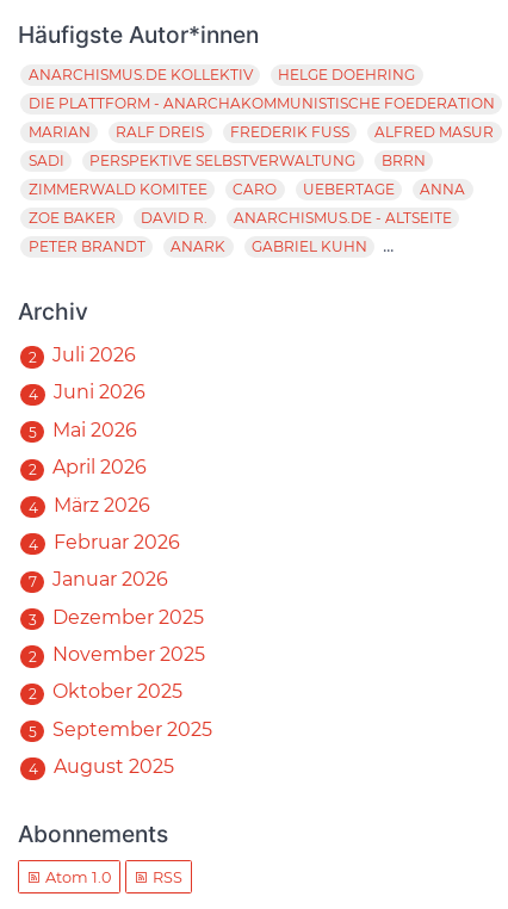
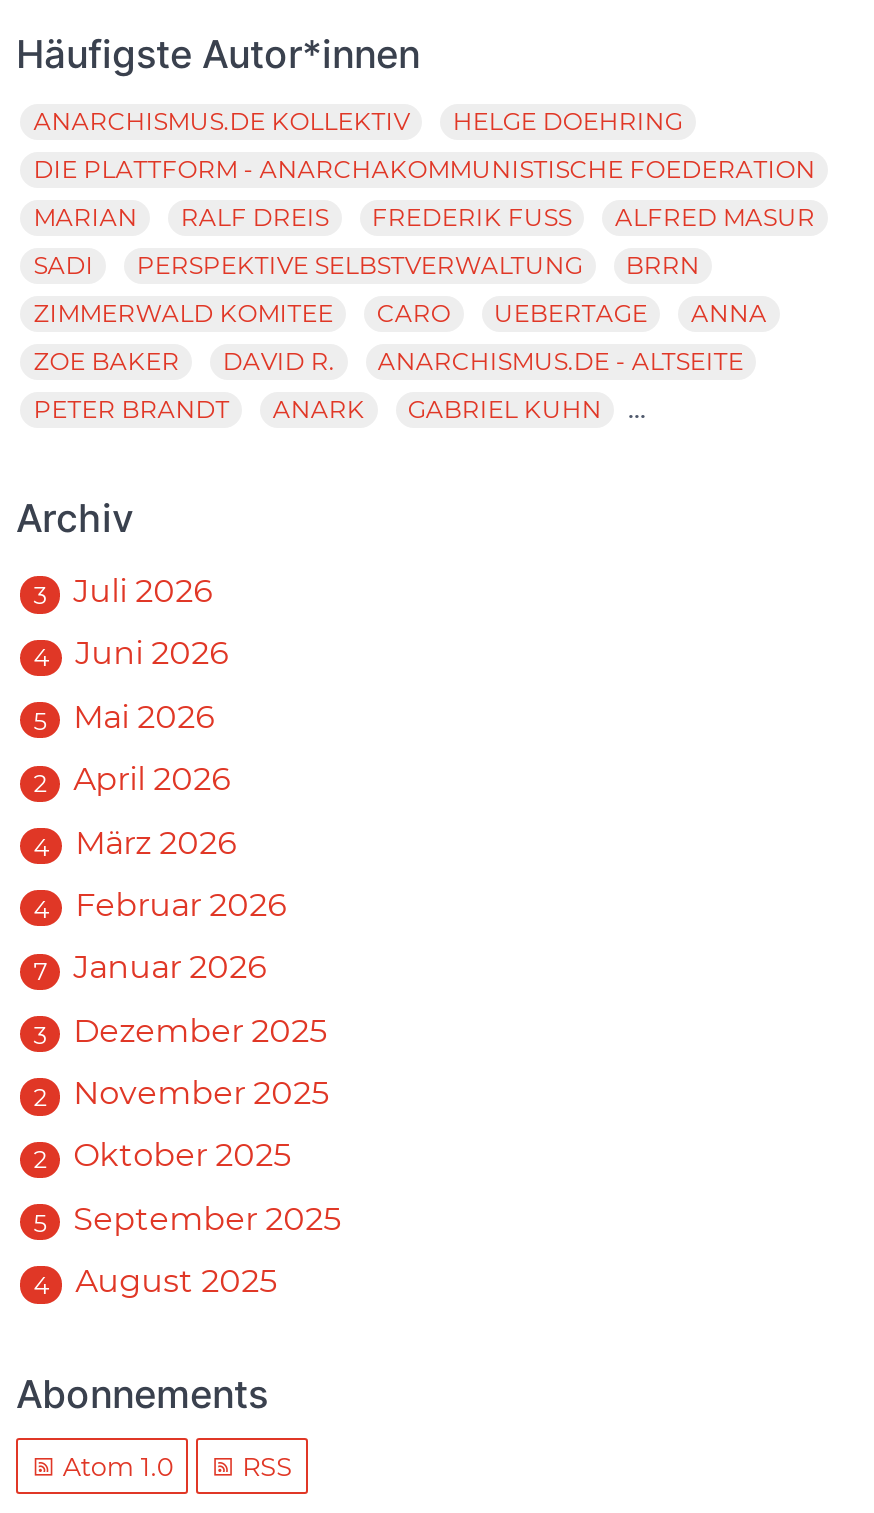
- 2 Juli 2026
+ 3 Juli 2026
